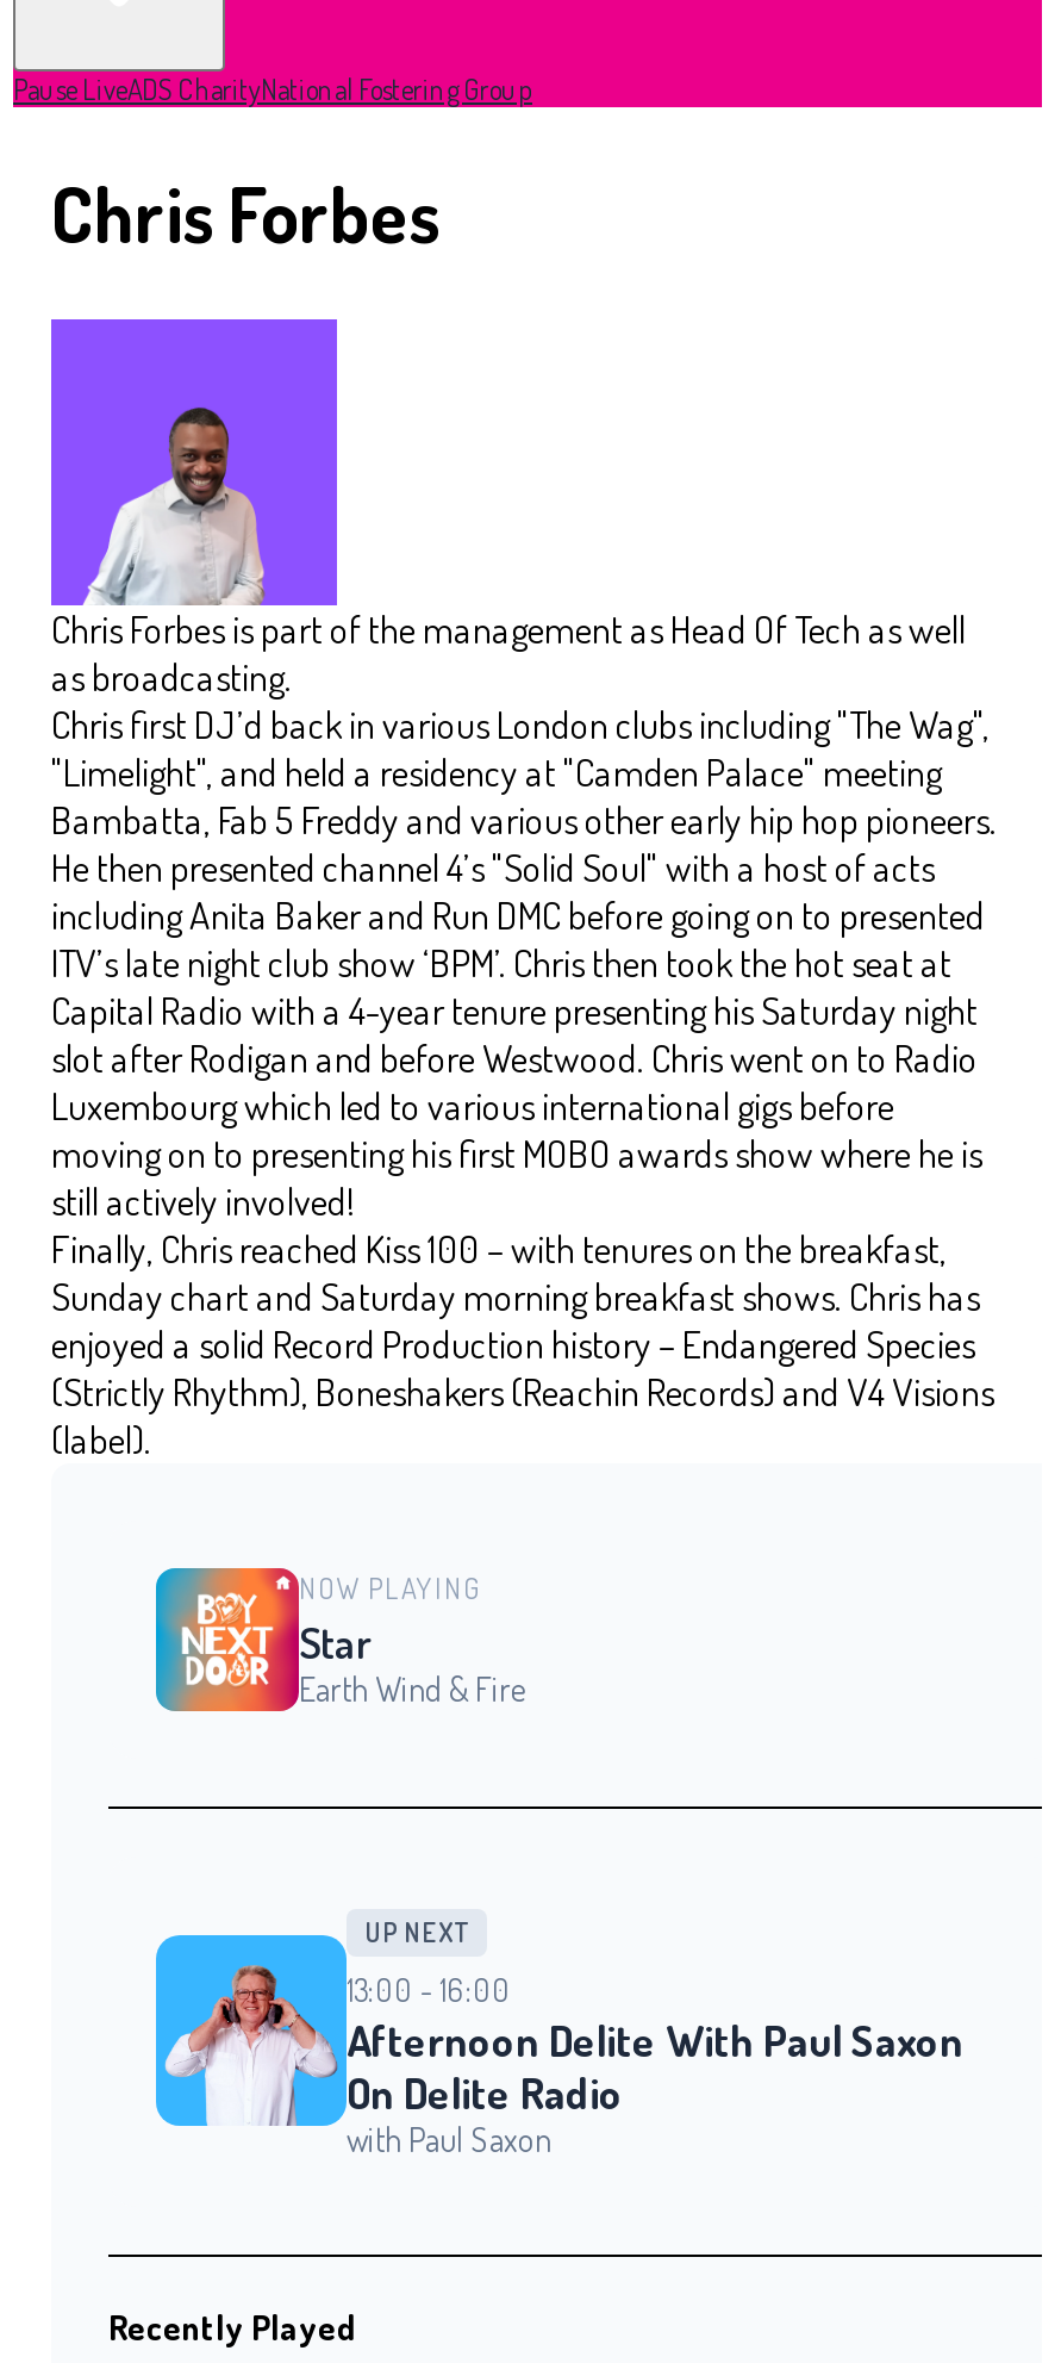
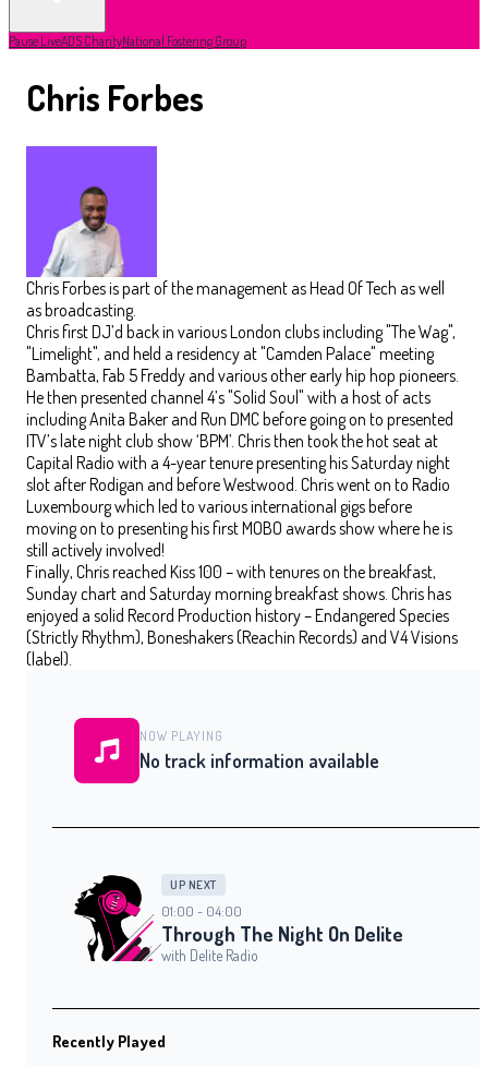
- [image]
- Star
- Earth Wind & Fire
+ [image]
+ No track information available

- [image]
- 13:00 - 16:00
- Afternoon Delite With Paul Saxon
- On Delite Radio
- with Paul Saxon
+ [image]
+ 01:00 - 04:00
+ Through The Night On Delite
+ with Delite Radio
